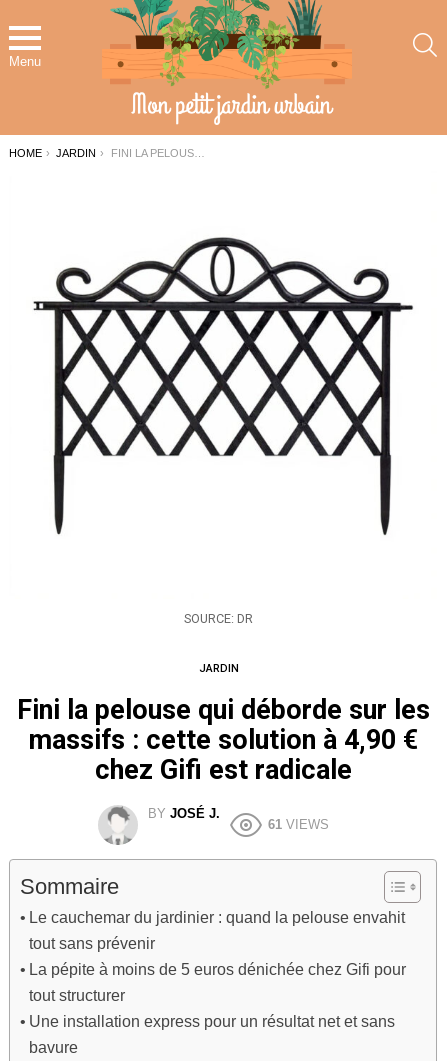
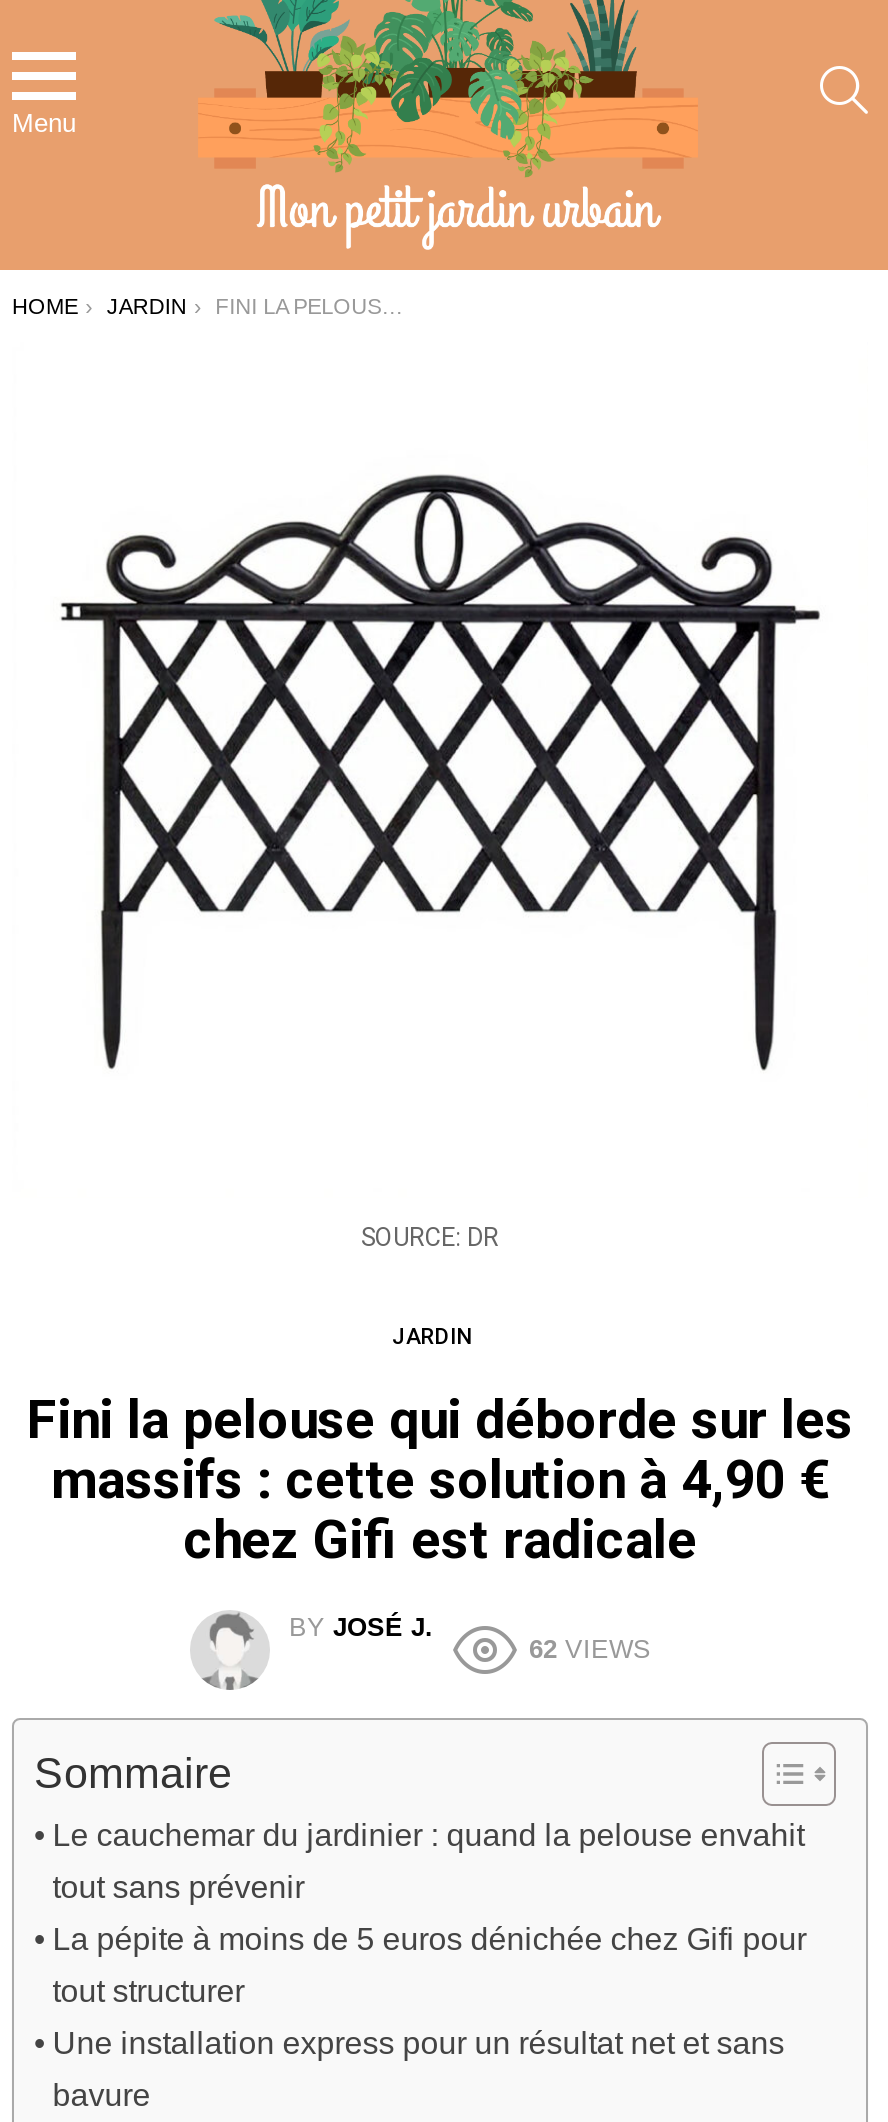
- 61 VIEWS
+ 62 VIEWS
